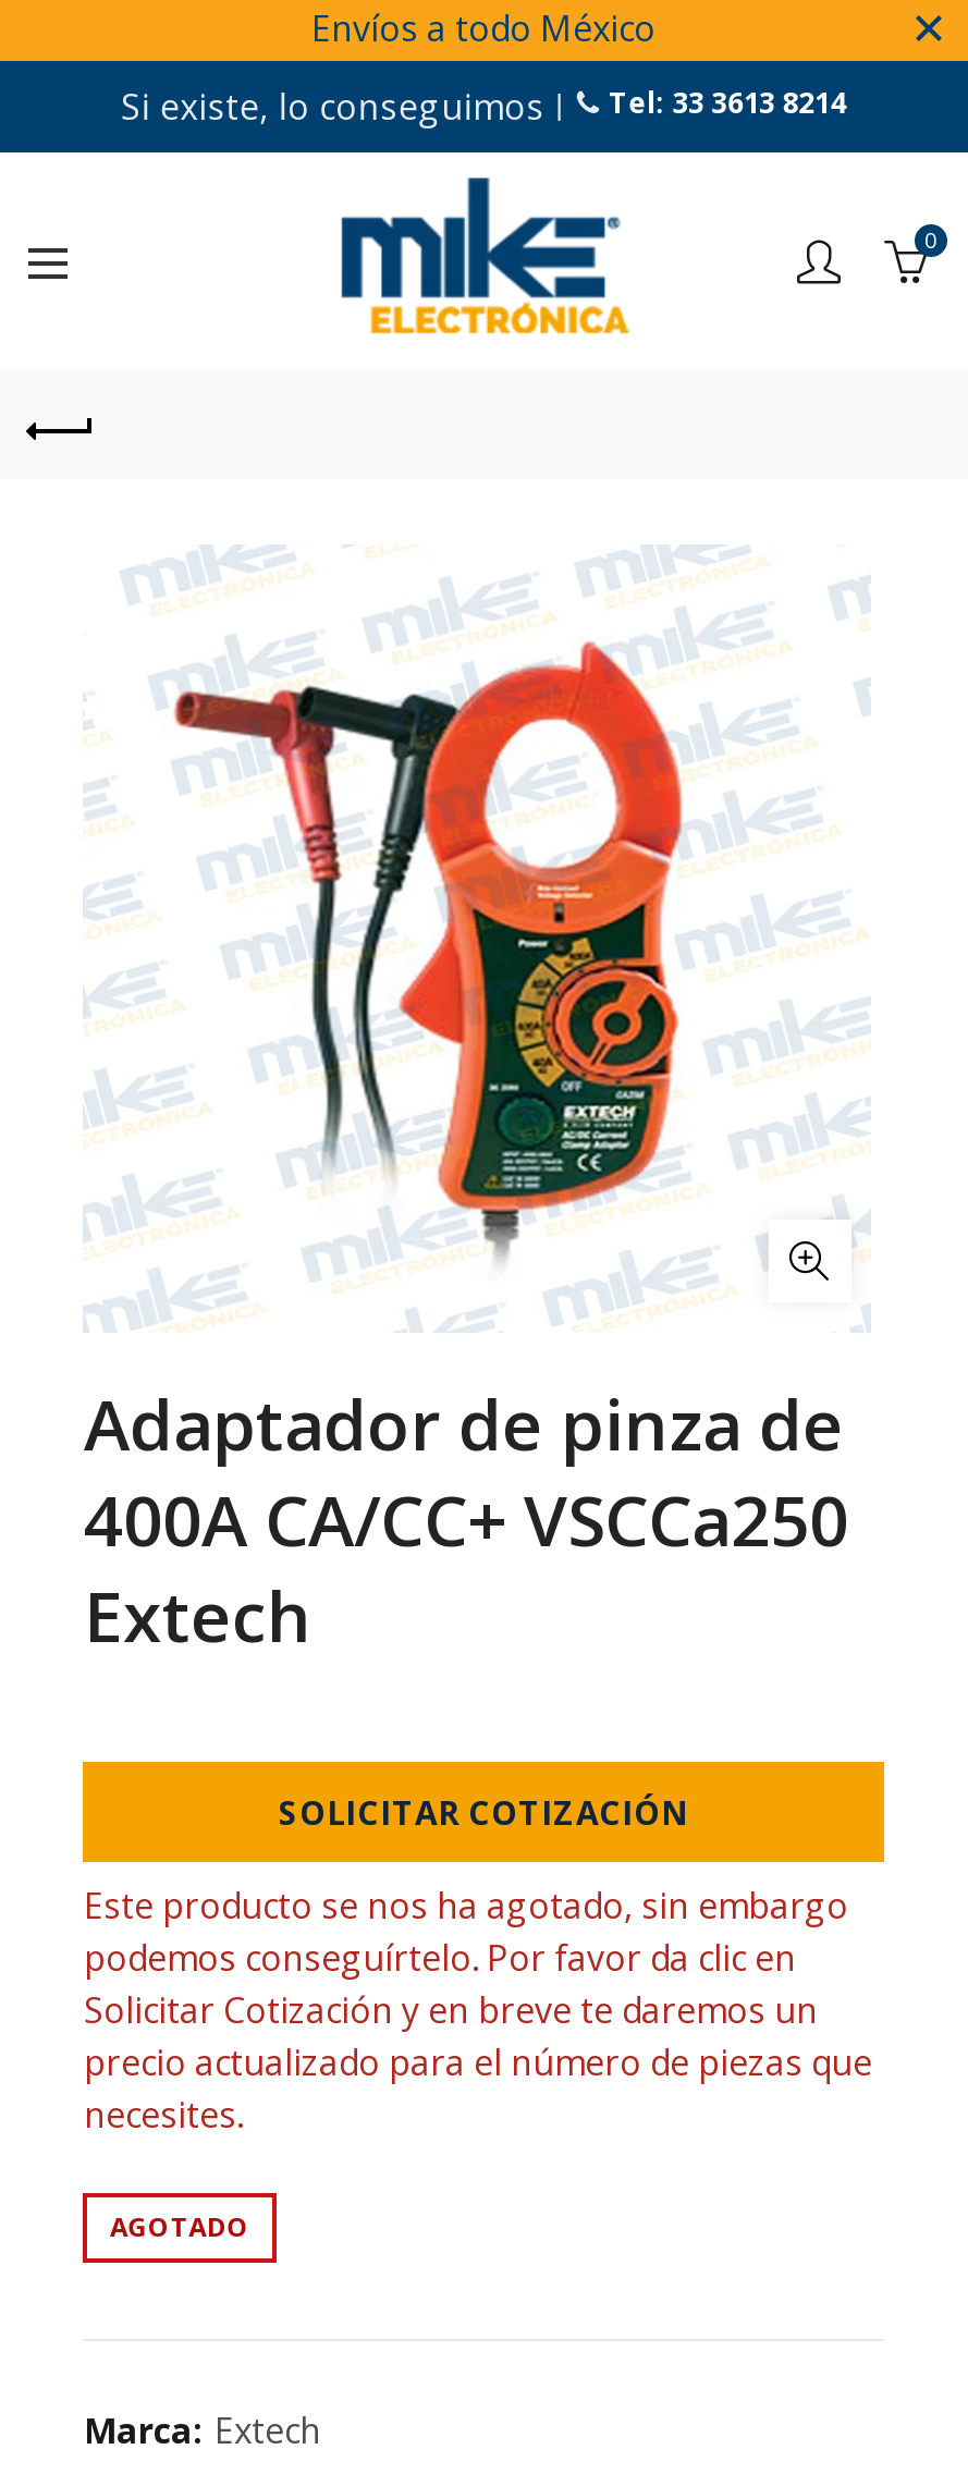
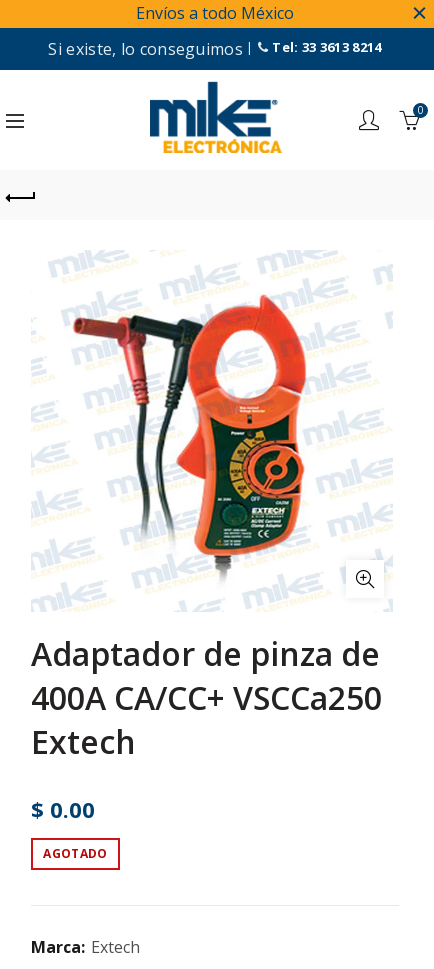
- SOLICITAR COTIZACIÓN
- Este producto se nos ha agotado, sin embargo
- podemos conseguírtelo. Por favor da clic en
- Solicitar Cotización y en breve te daremos un
- precio actualizado para el número de piezas que
- necesites.
+ $ 0.00
